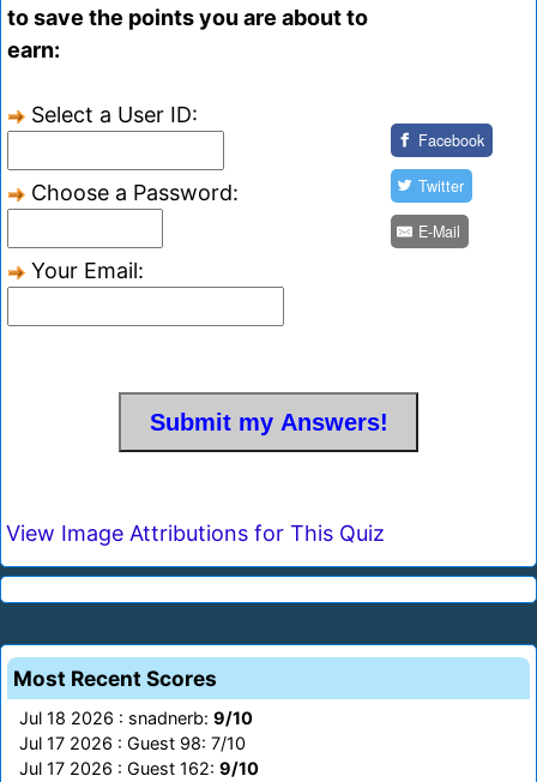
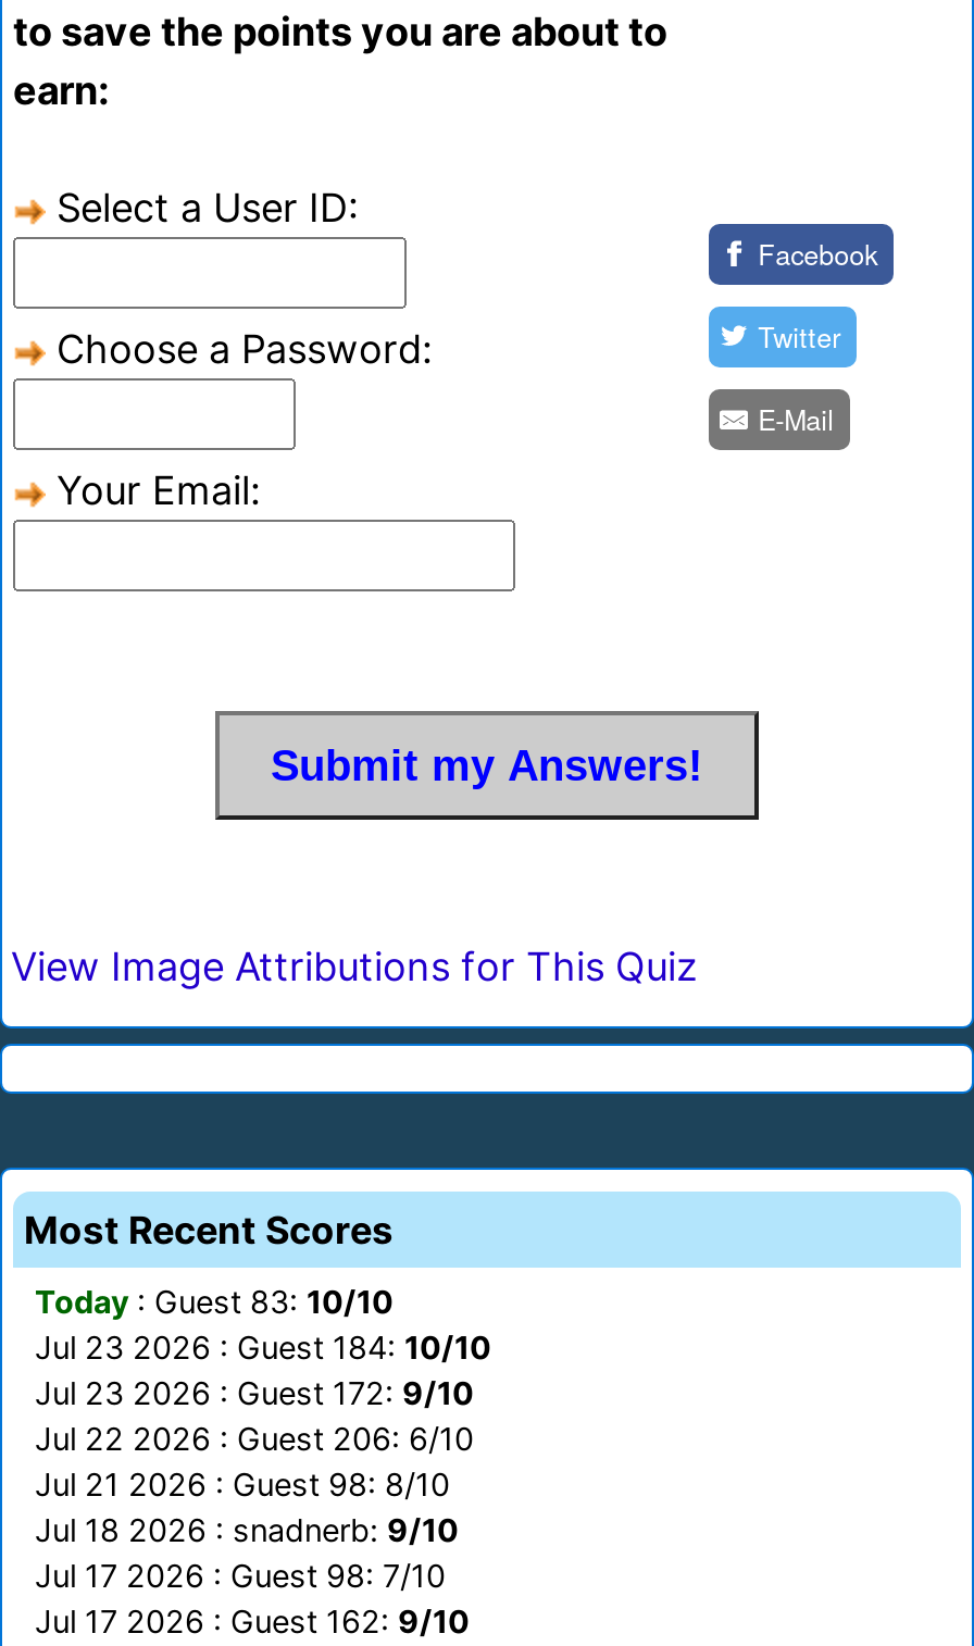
+ Today: Guest 83: 10/10
+ Jul 23 2026 : Guest 184: 10/10
+ Jul 23 2026 : Guest 172: 9/10
+ Jul 22 2026 : Guest 206: 6/10
+ Jul 21 2026 : Guest 98: 8/10
